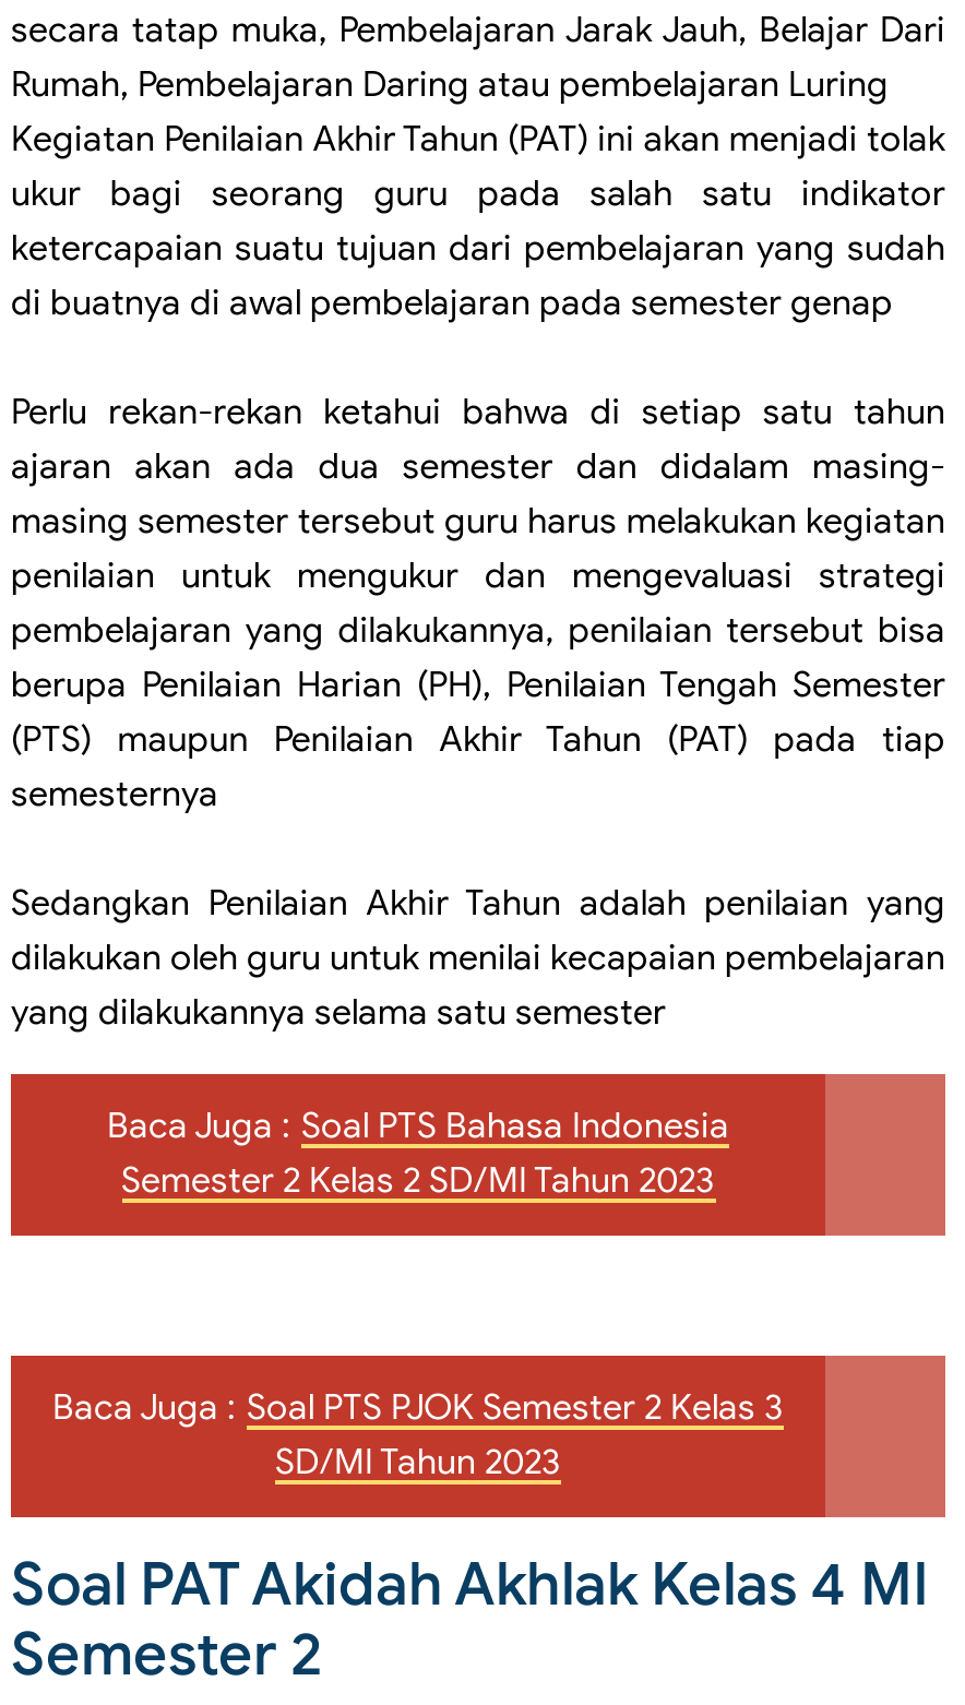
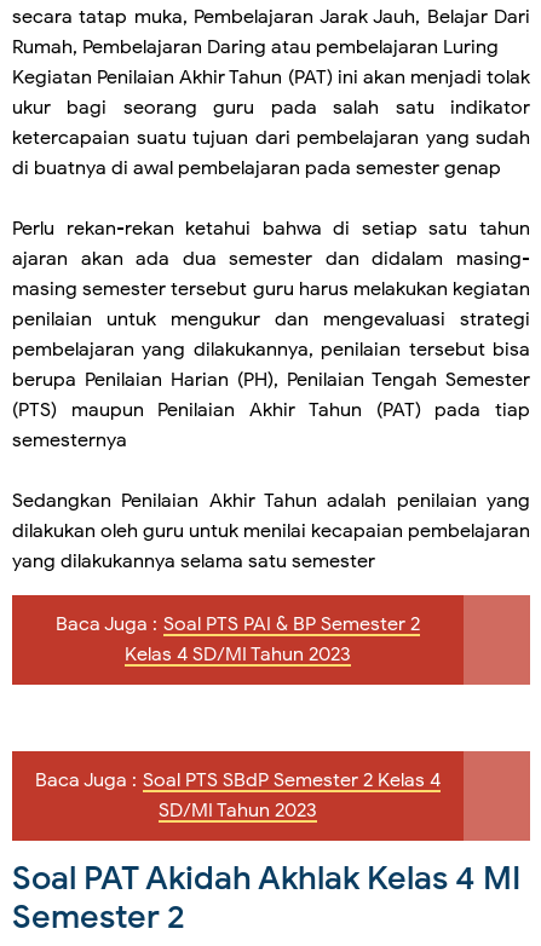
- Baca Juga : Soal PTS Bahasa Indonesia
- Semester 2 Kelas 2 SD/MI Tahun 2023
+ Baca Juga : Soal PTS PAI & BP Semester 2
+ Kelas 4 SD/MI Tahun 2023

- Baca Juga : Soal PTS PJOK Semester 2 Kelas 3
+ Baca Juga : Soal PTS SBdP Semester 2 Kelas 4
